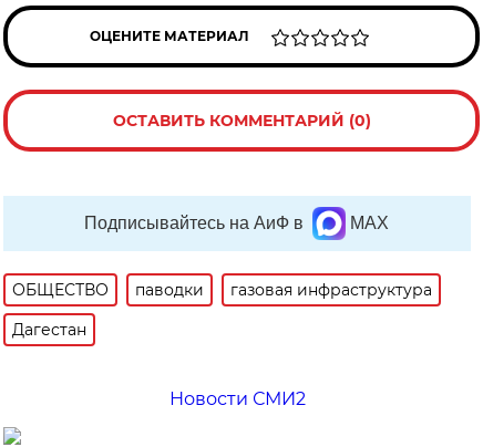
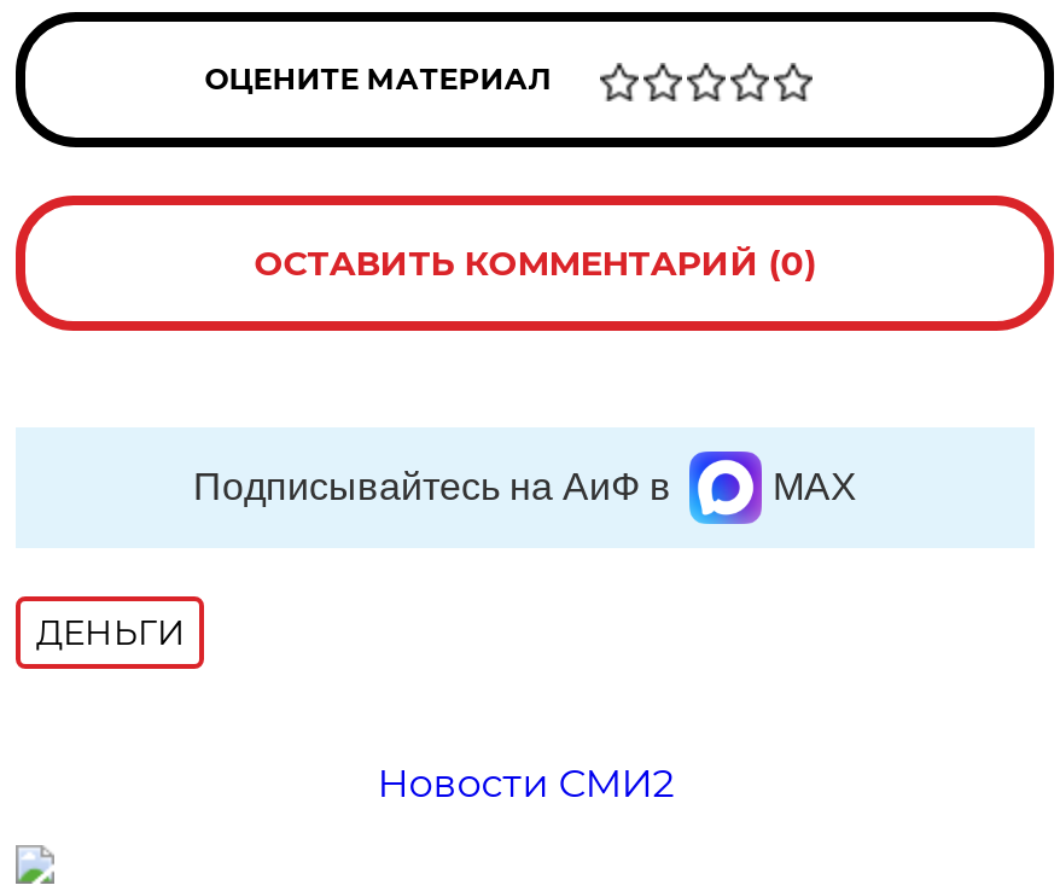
- ОБЩЕСТВО
- паводки
- газовая инфраструктура
- Дагестан
+ ДЕНЬГИ
